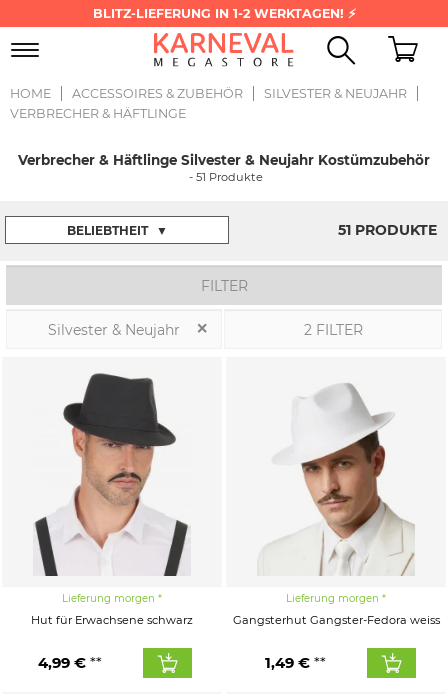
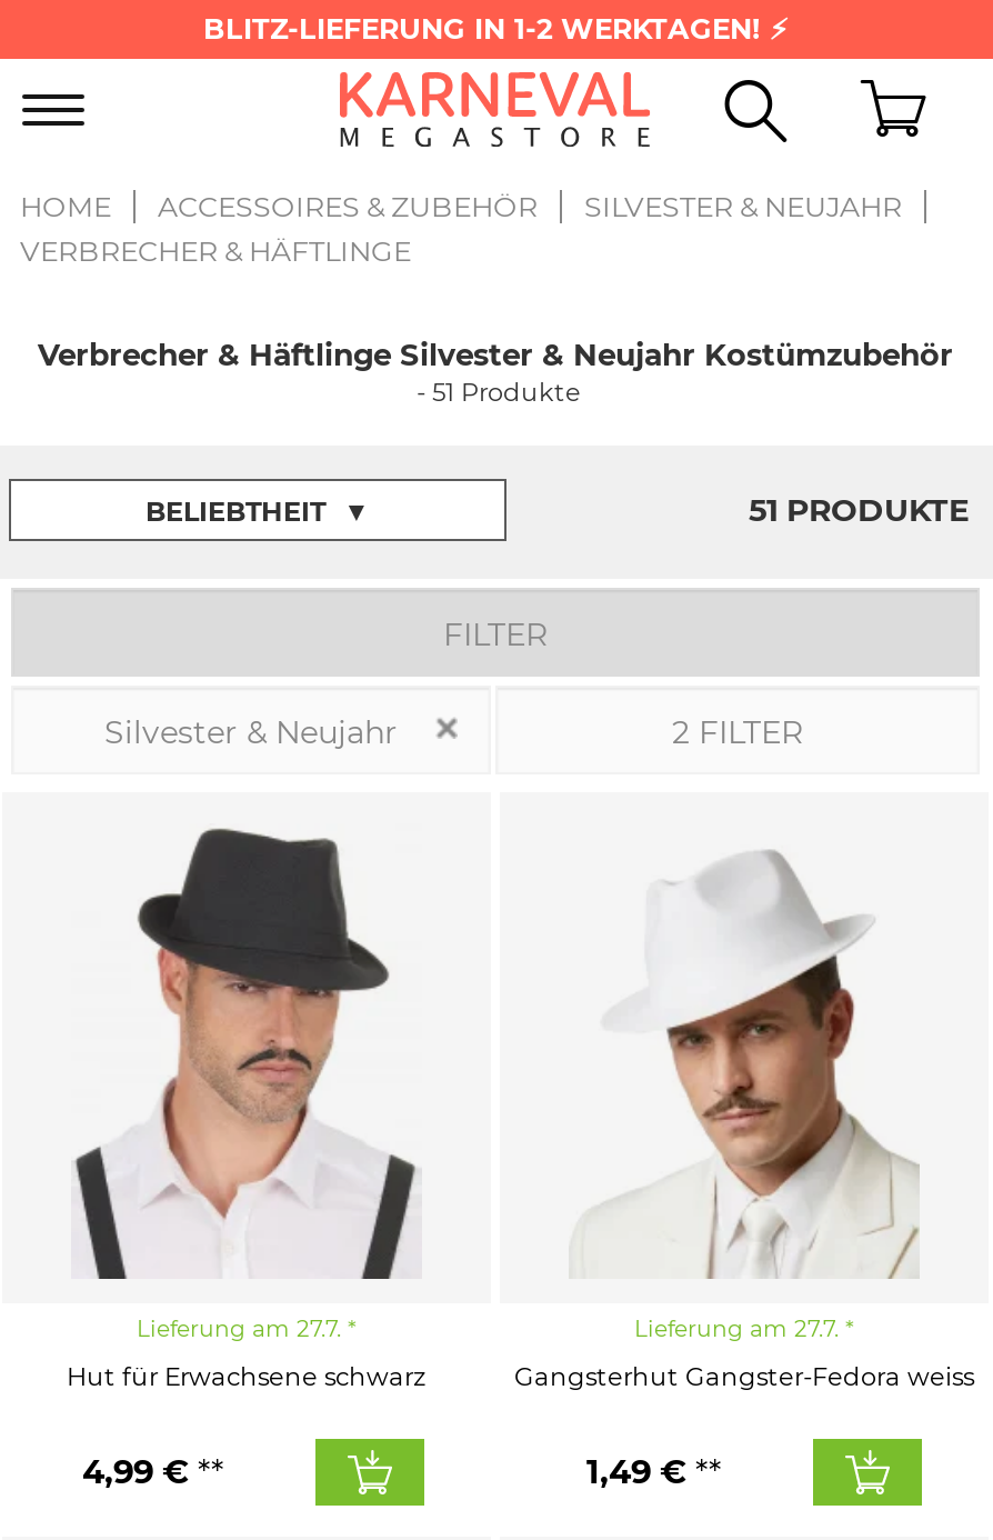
- Lieferung morgen
+ Lieferung am 27.7.

- Lieferung morgen
+ Lieferung am 27.7.
